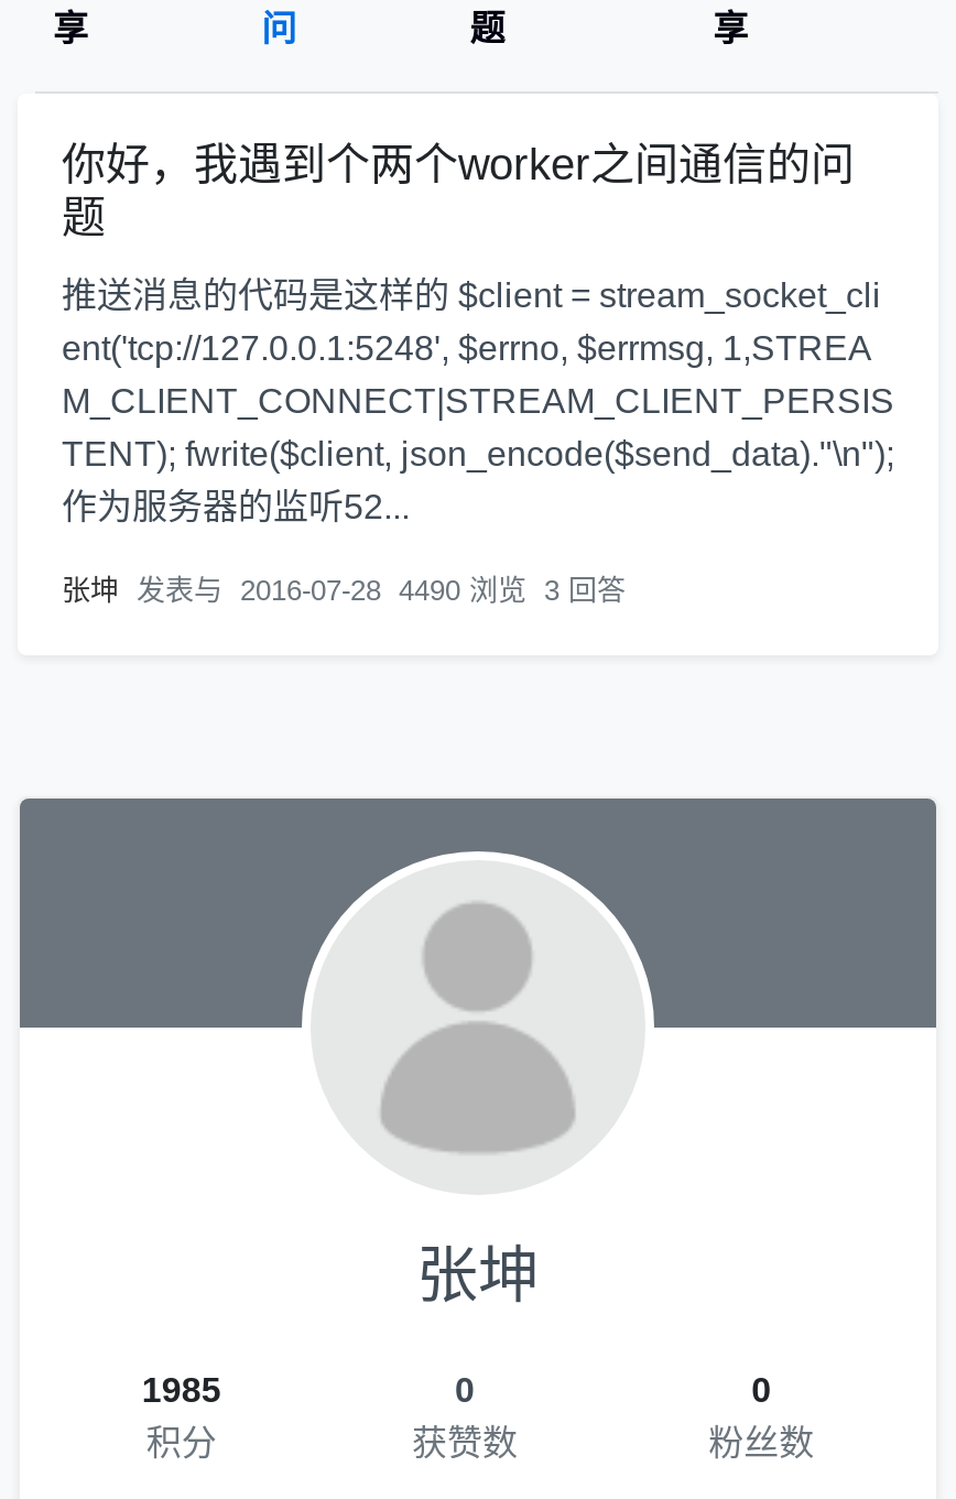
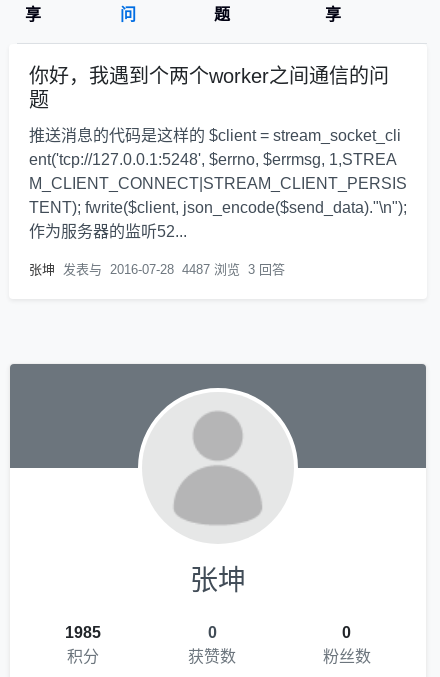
- 张坤 发表与 2016-07-28 4490 浏览 3 回答
+ 张坤 发表与 2016-07-28 4487 浏览 3 回答
